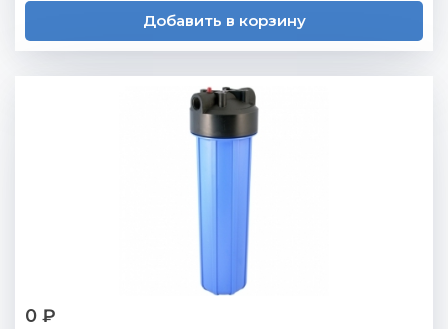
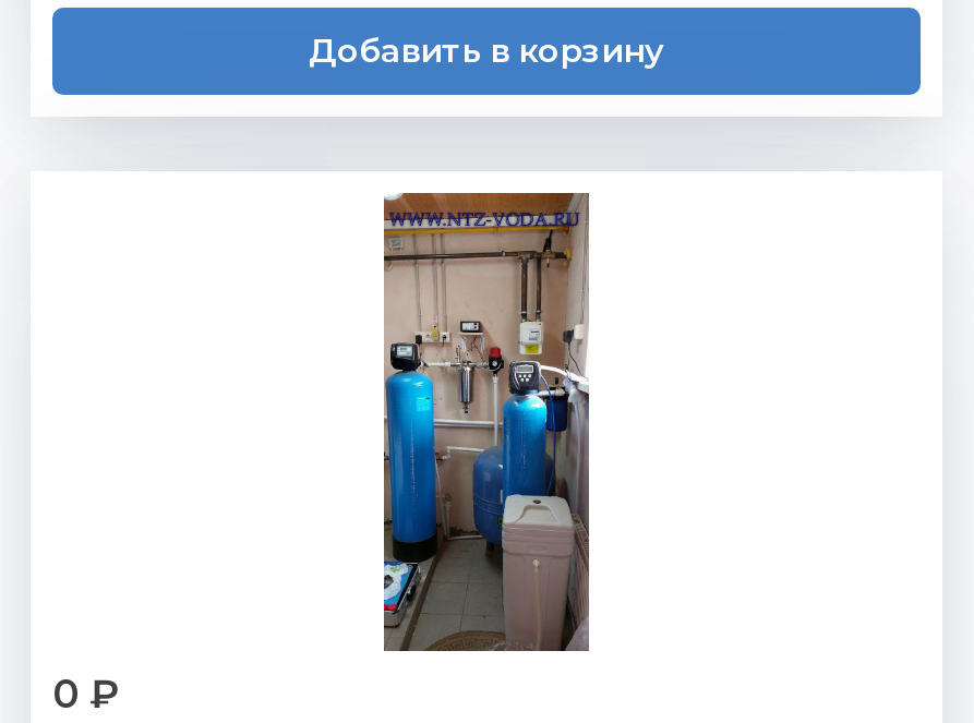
- [image]
+ [image]
